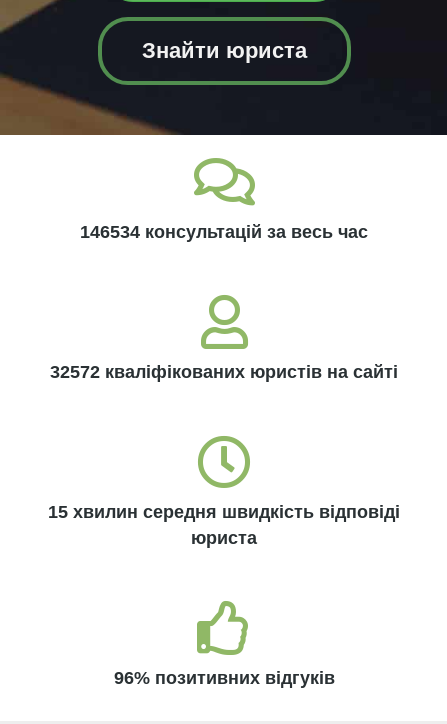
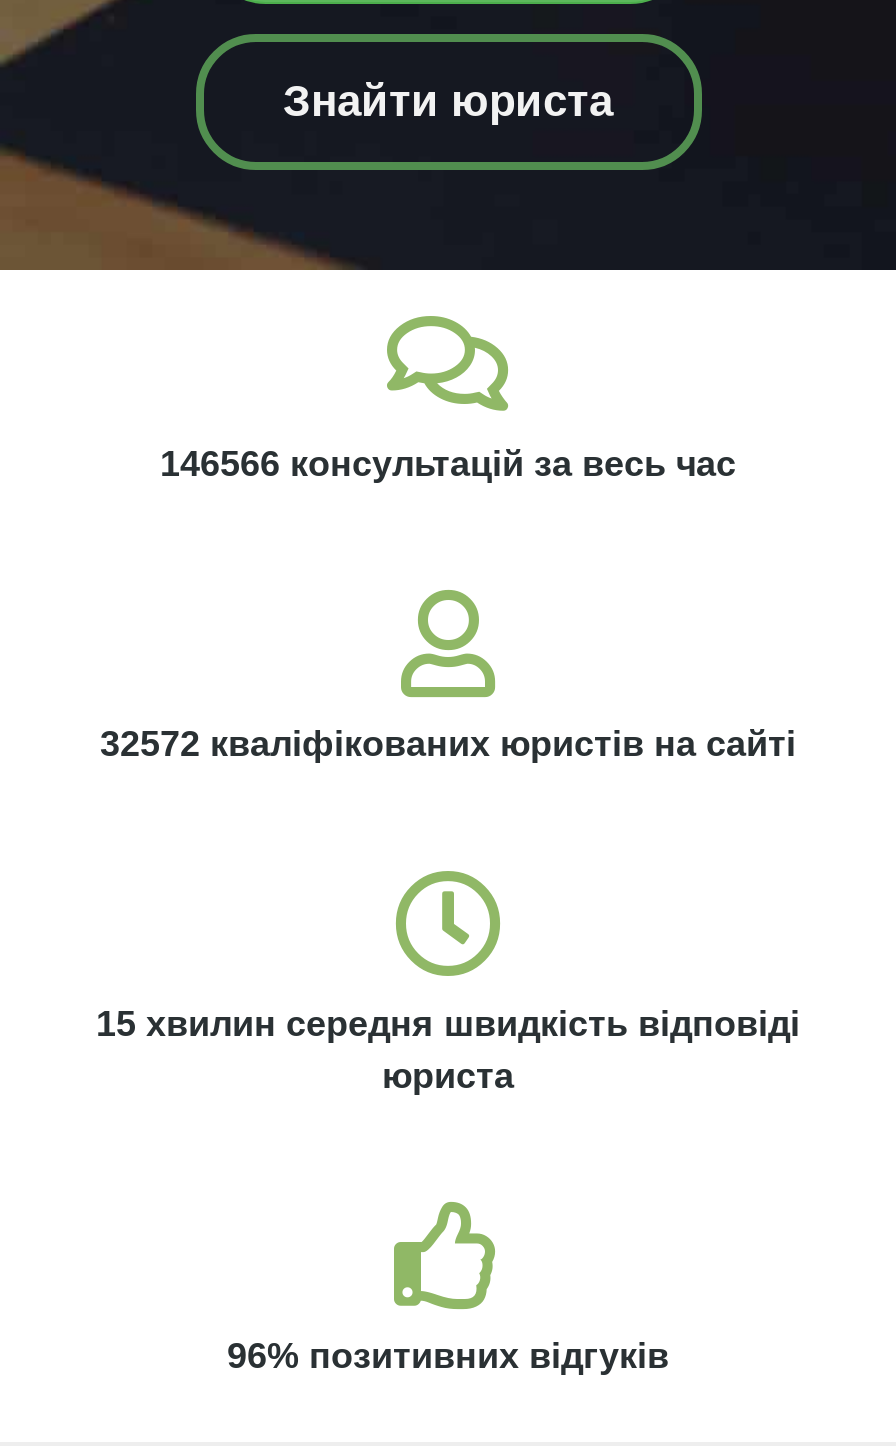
- 146534 консультацій за весь час
+ 146566 консультацій за весь час
